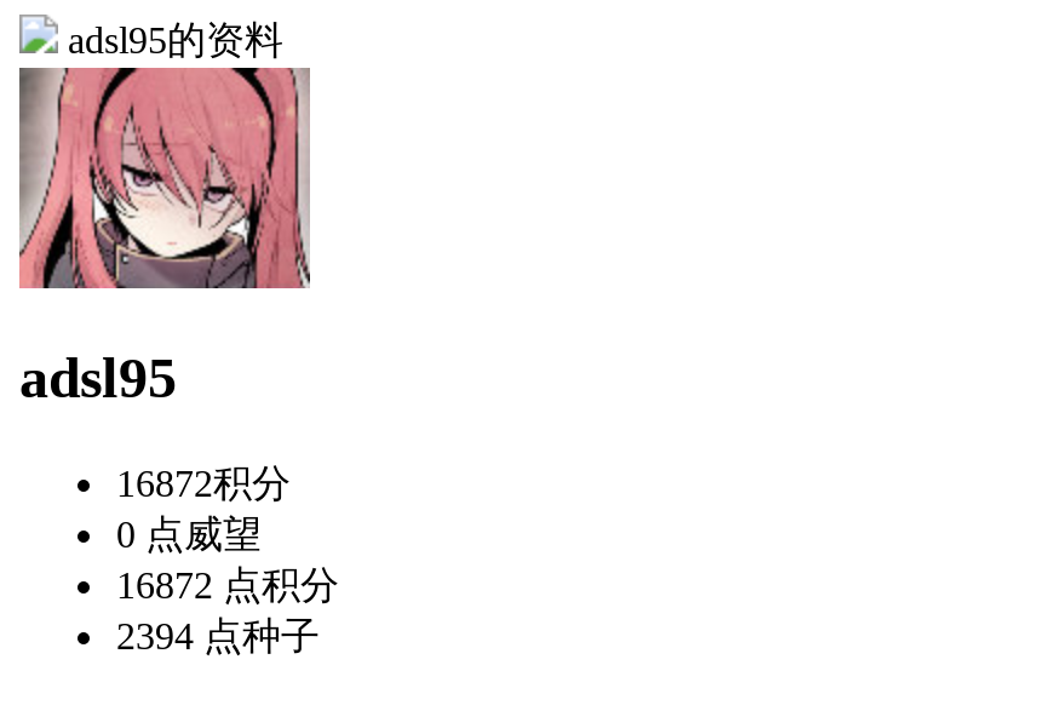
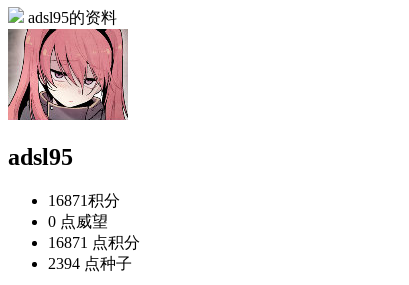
- 16872积分
+ 16871积分

- 16872 点积分
+ 16871 点积分
